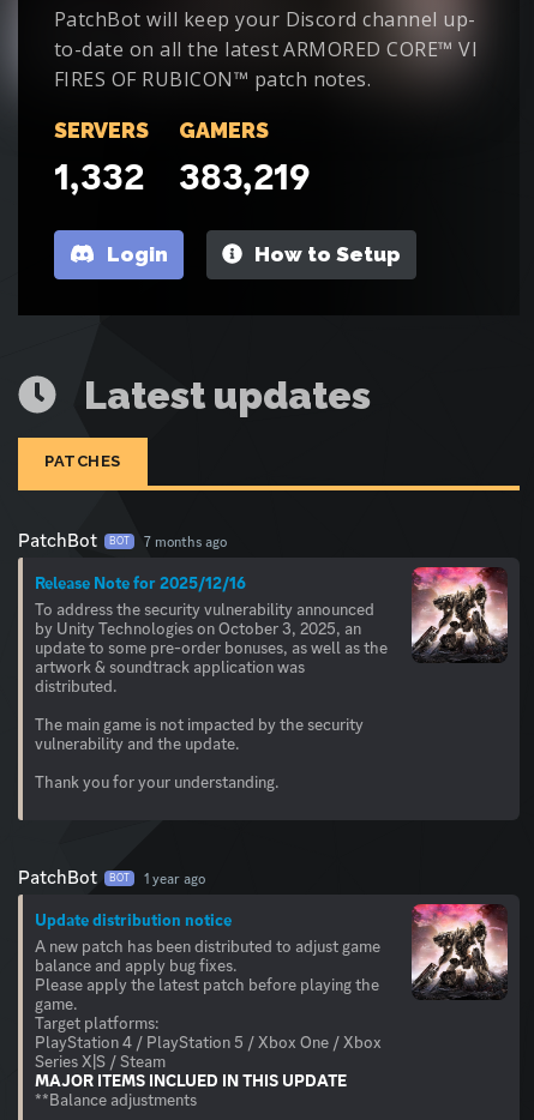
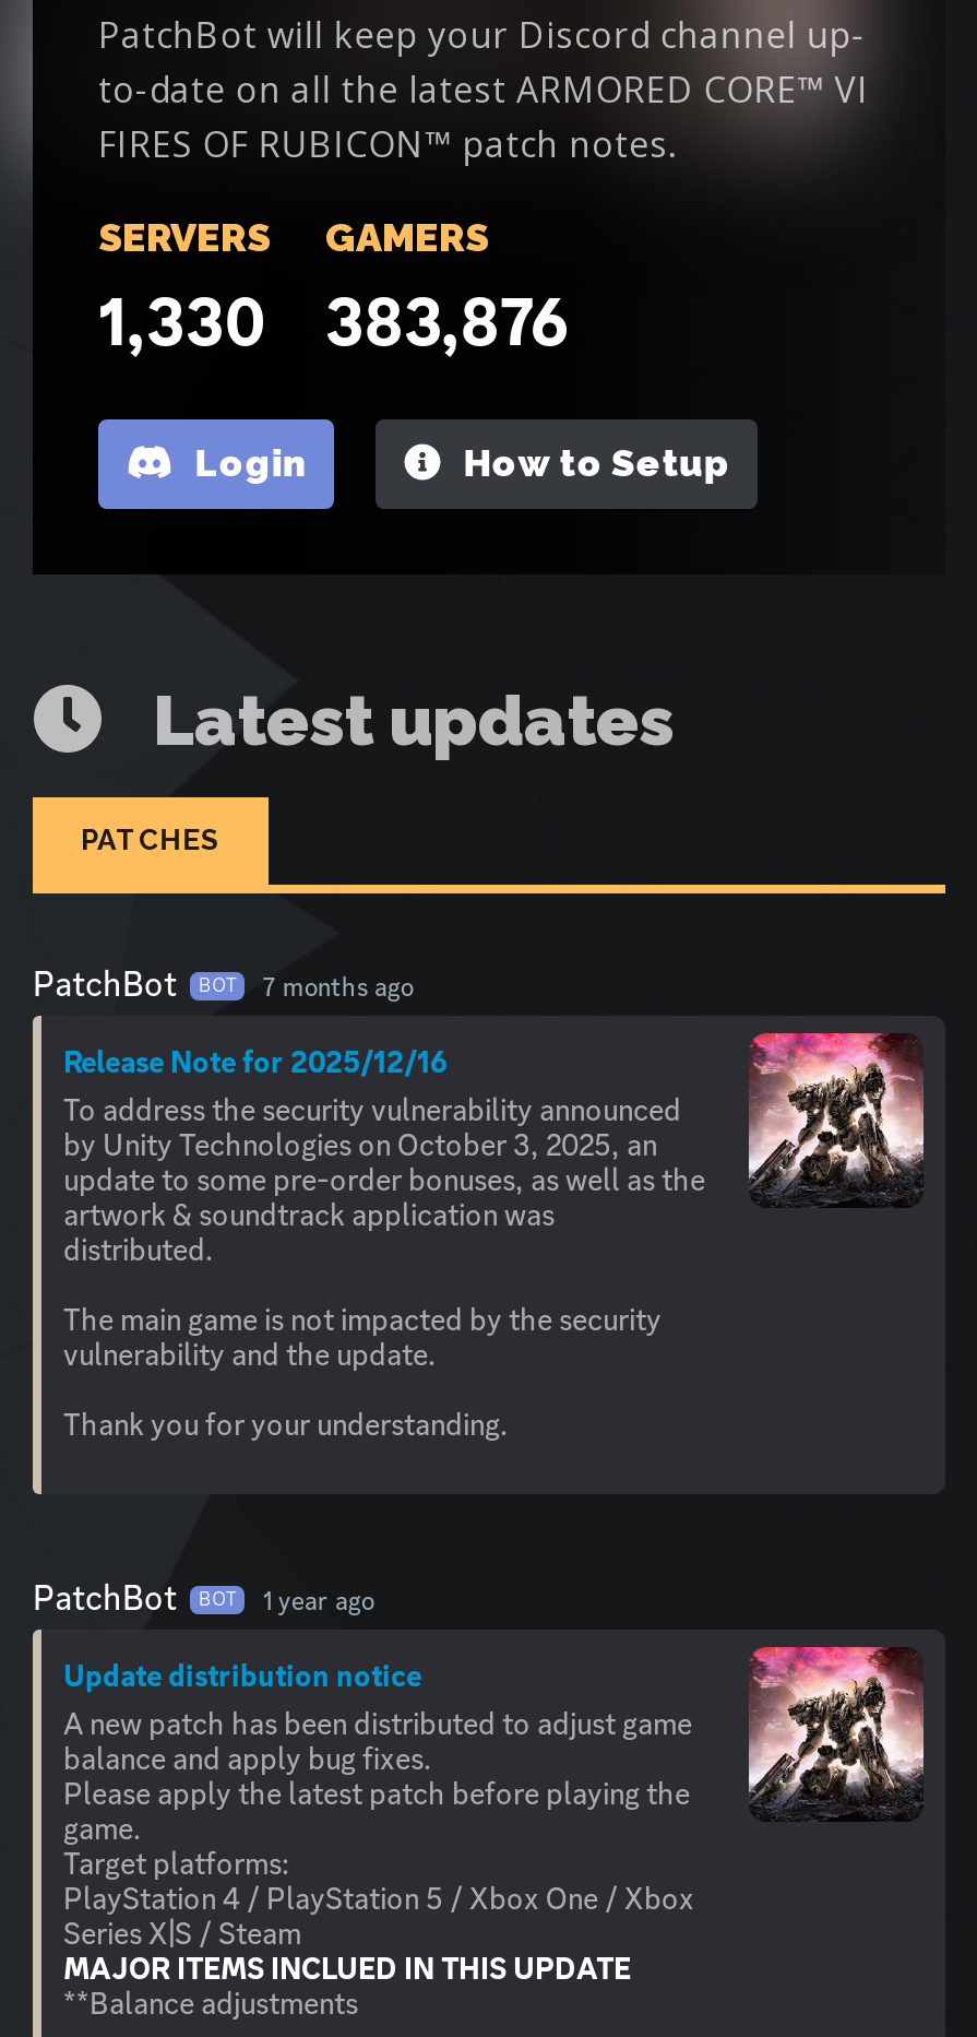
- 1,332
+ 1,330

- 383,219
+ 383,876
